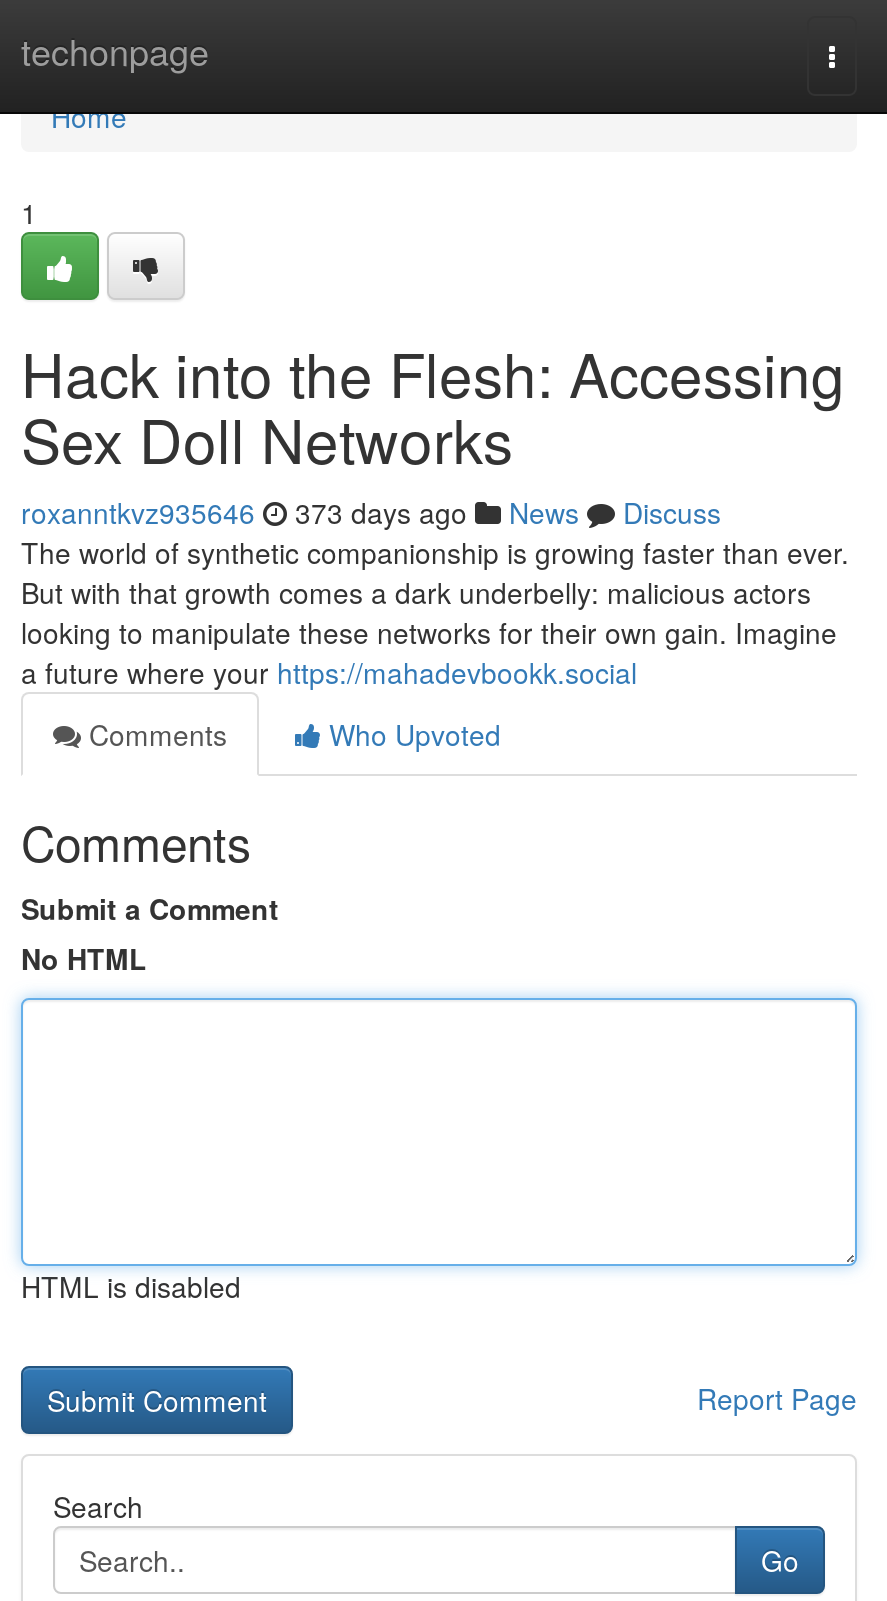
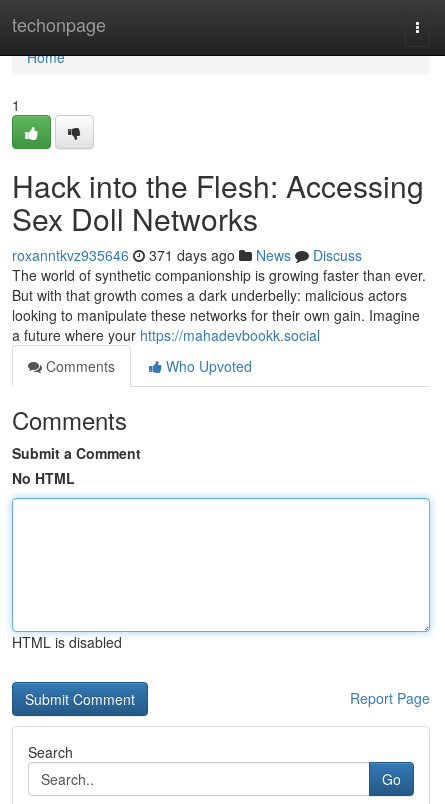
- roxanntkvz935646 373 days ago News Discuss
+ roxanntkvz935646 371 days ago News Discuss
